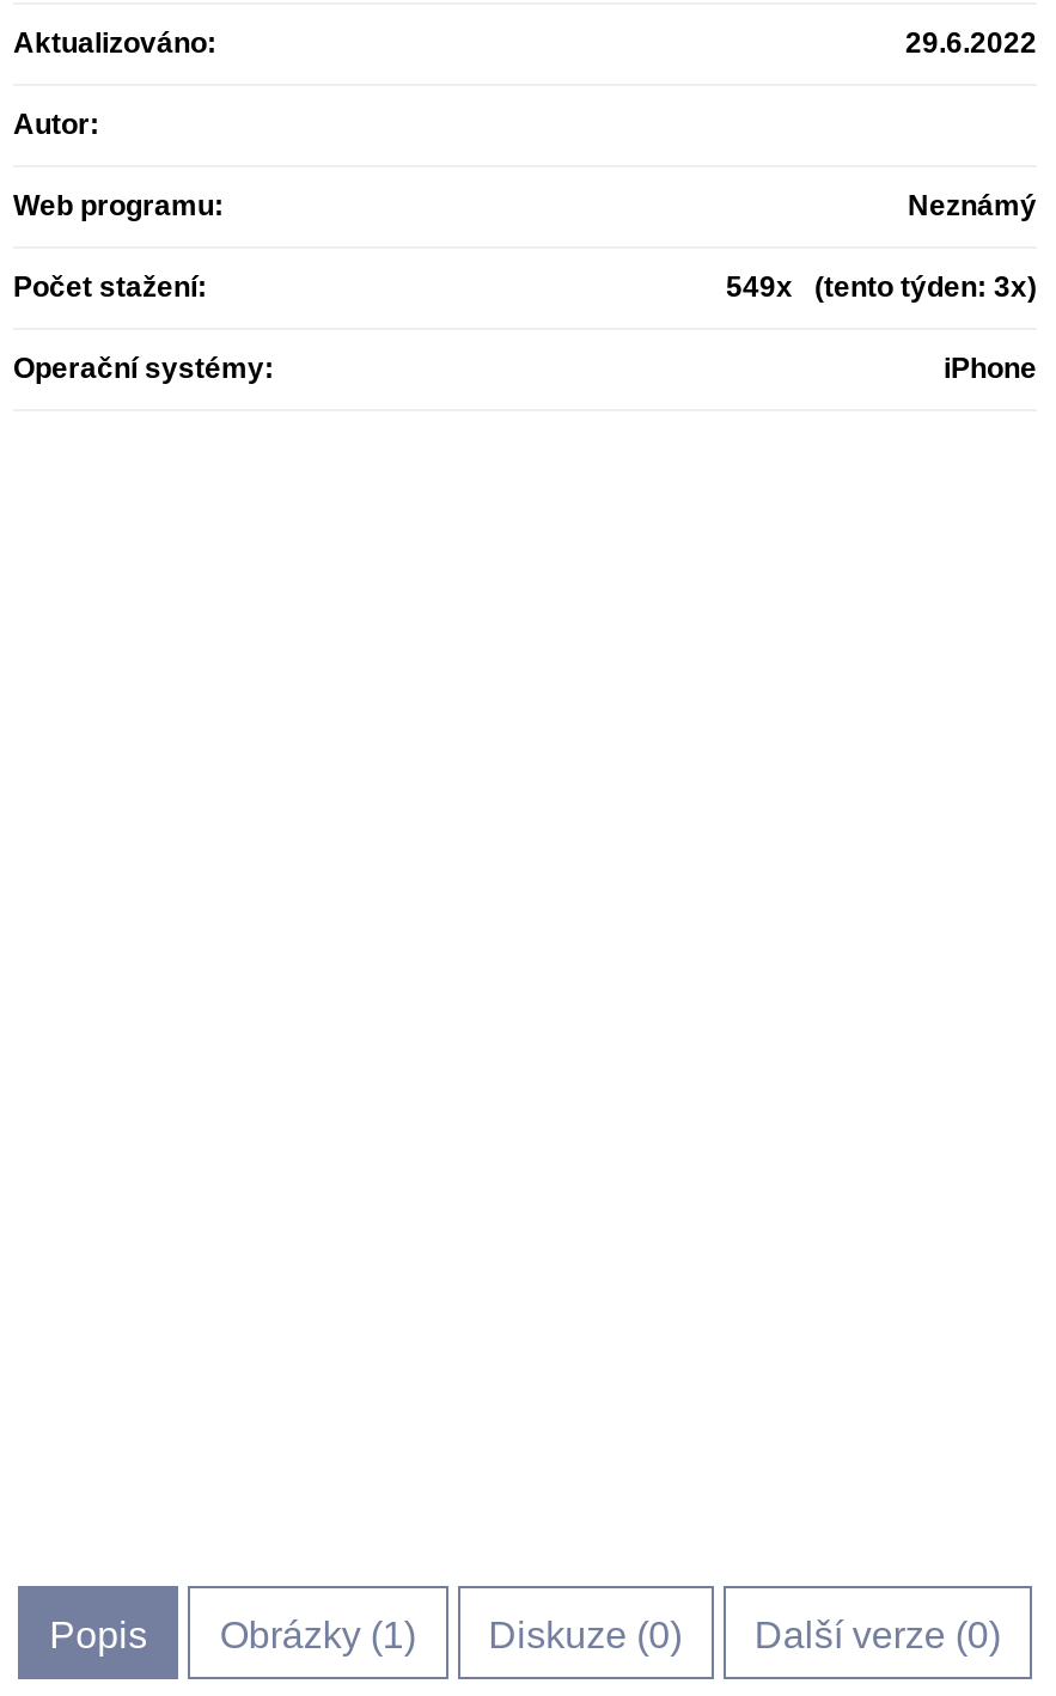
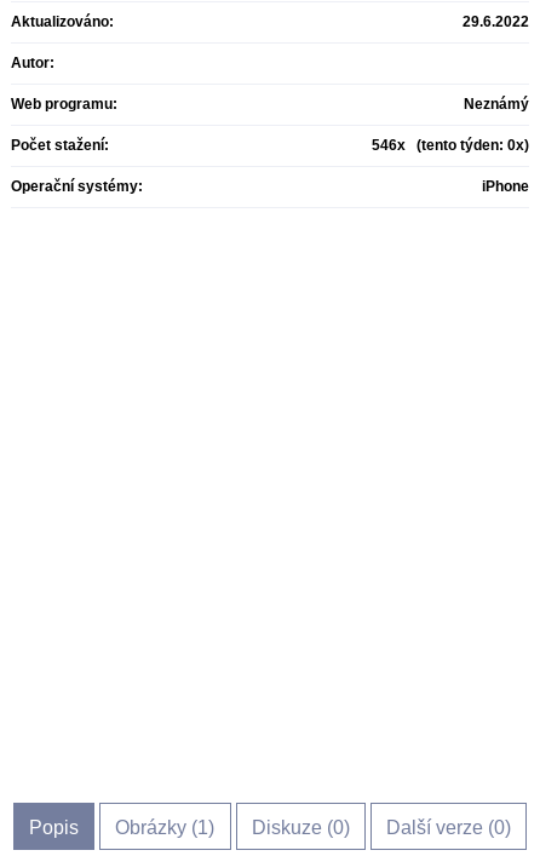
- 549x (tento týden: 3x)
+ 546x (tento týden: 0x)
